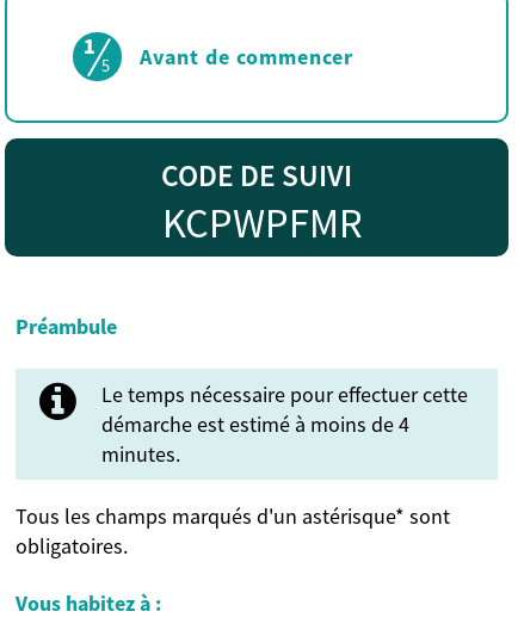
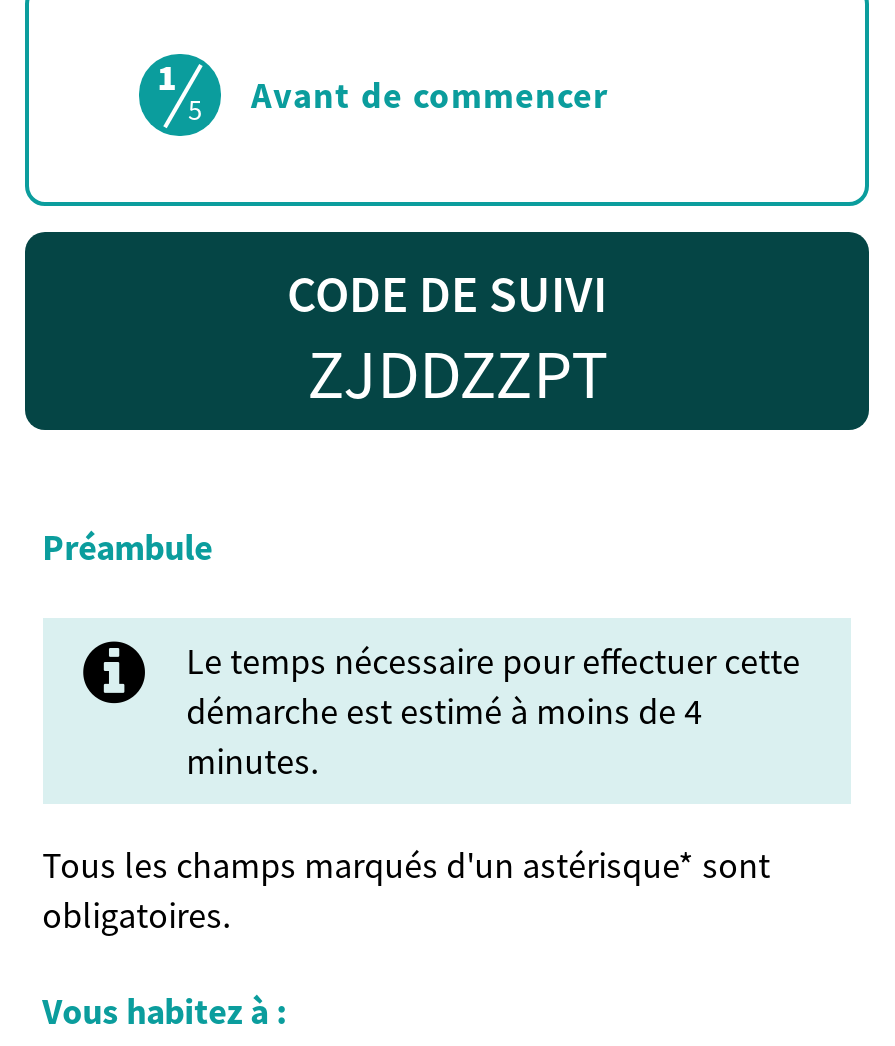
- KCPWPFMR
+ ZJDDZZPT
